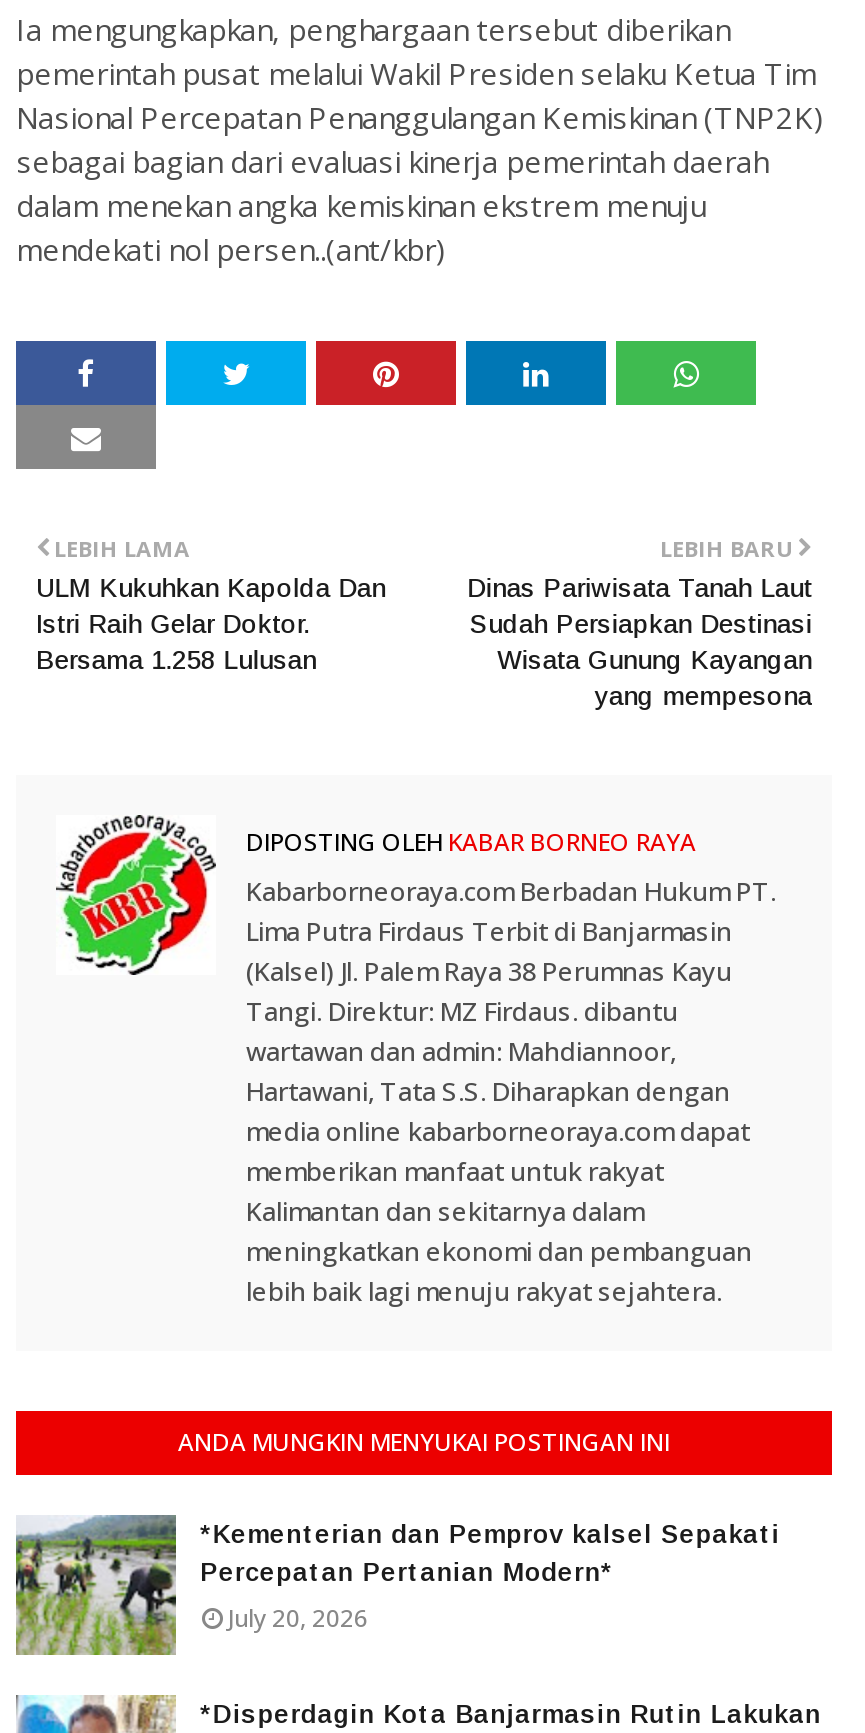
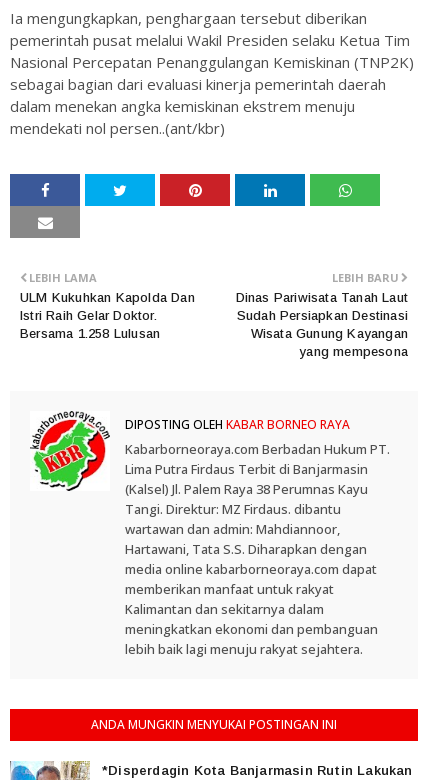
- [image]
- *Kementerian dan Pemprov kalsel Sepakati
- Percepatan Pertanian Modern*
- July 20, 2026
